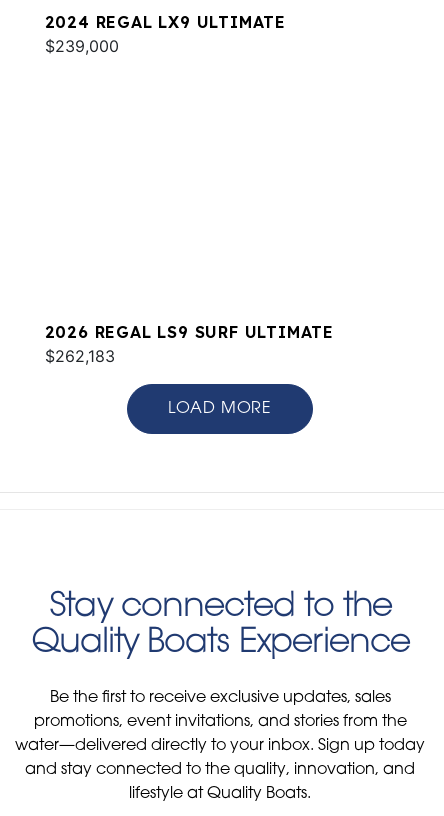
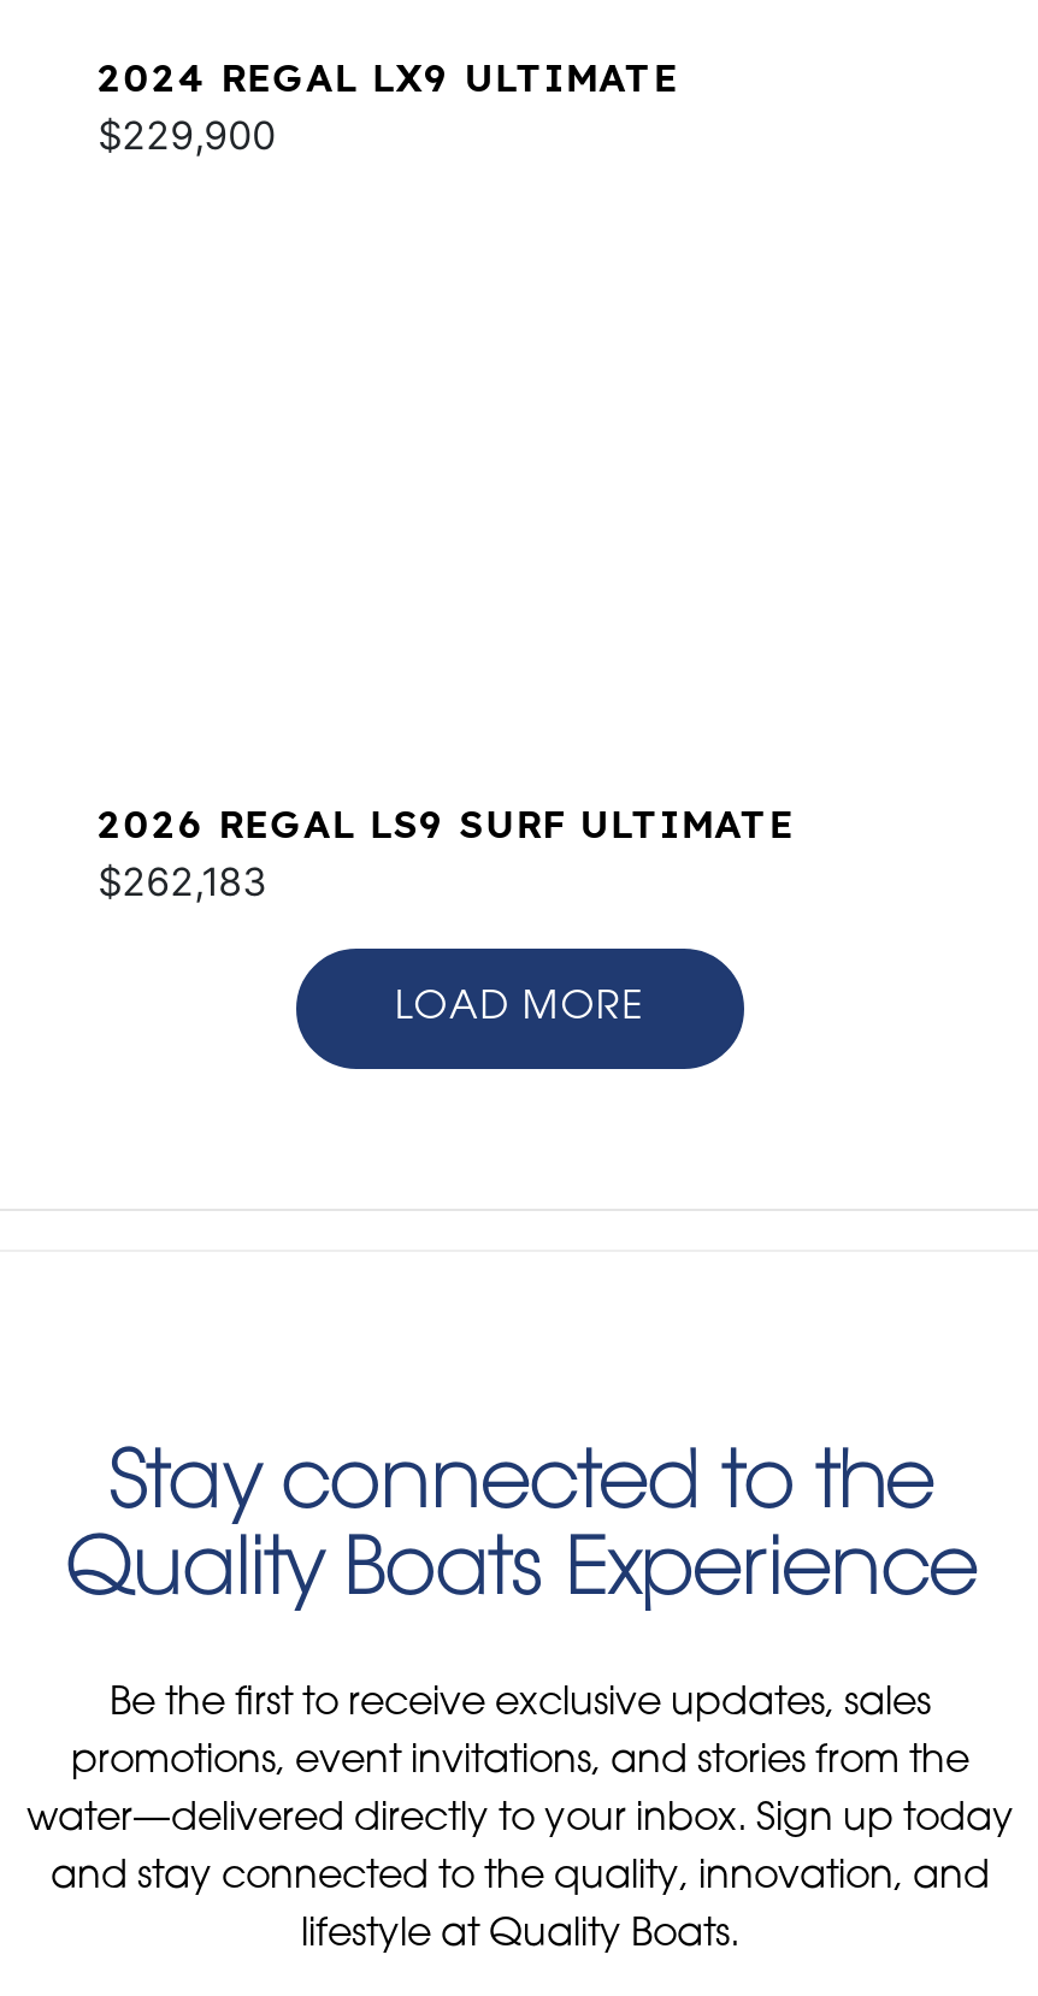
- $239,000
+ $229,900
